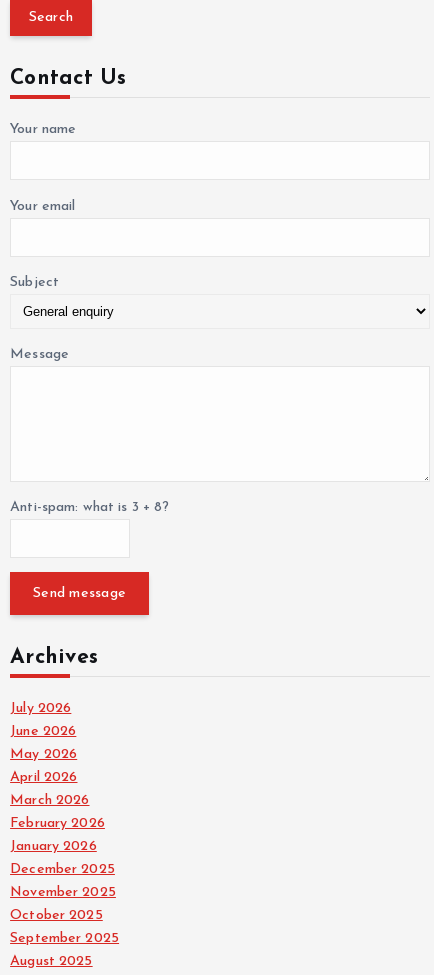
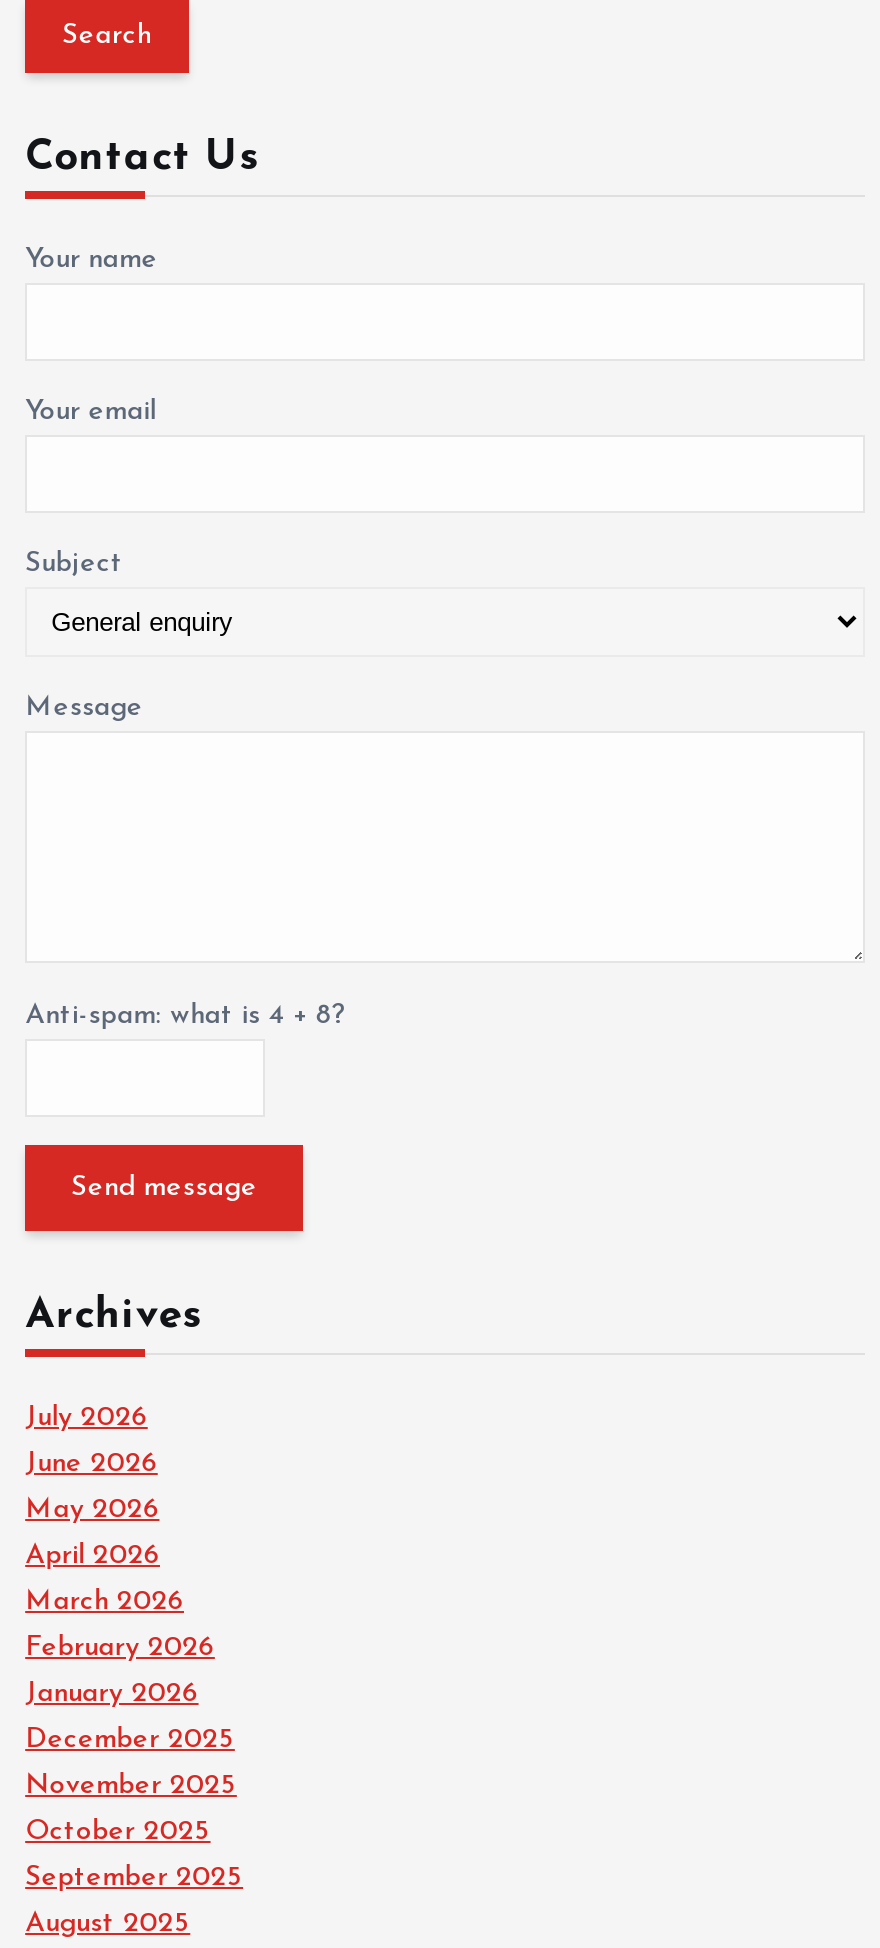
- Anti-spam: what is 3 + 8?
+ Anti-spam: what is 4 + 8?
